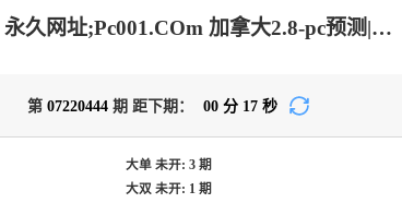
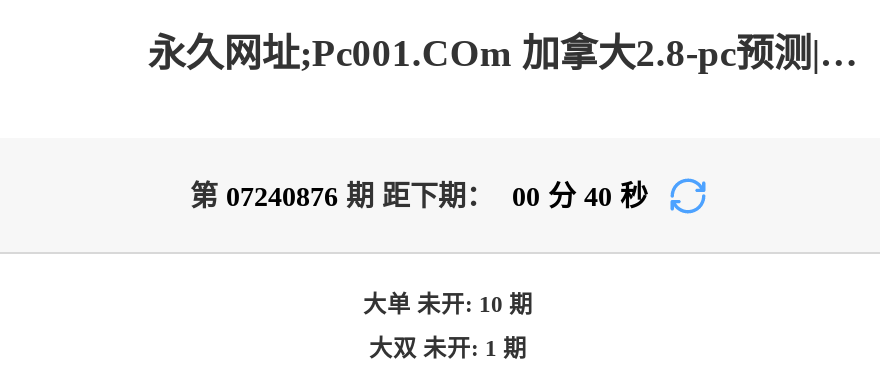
- 第07220444期 距下期： 00分 17秒
+ 第07240876期 距下期： 00分 40秒

- 大单未开: 3期
+ 大单未开: 10期
